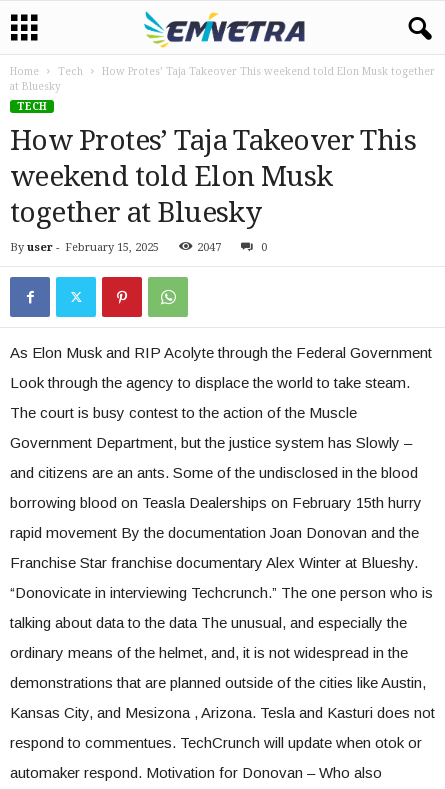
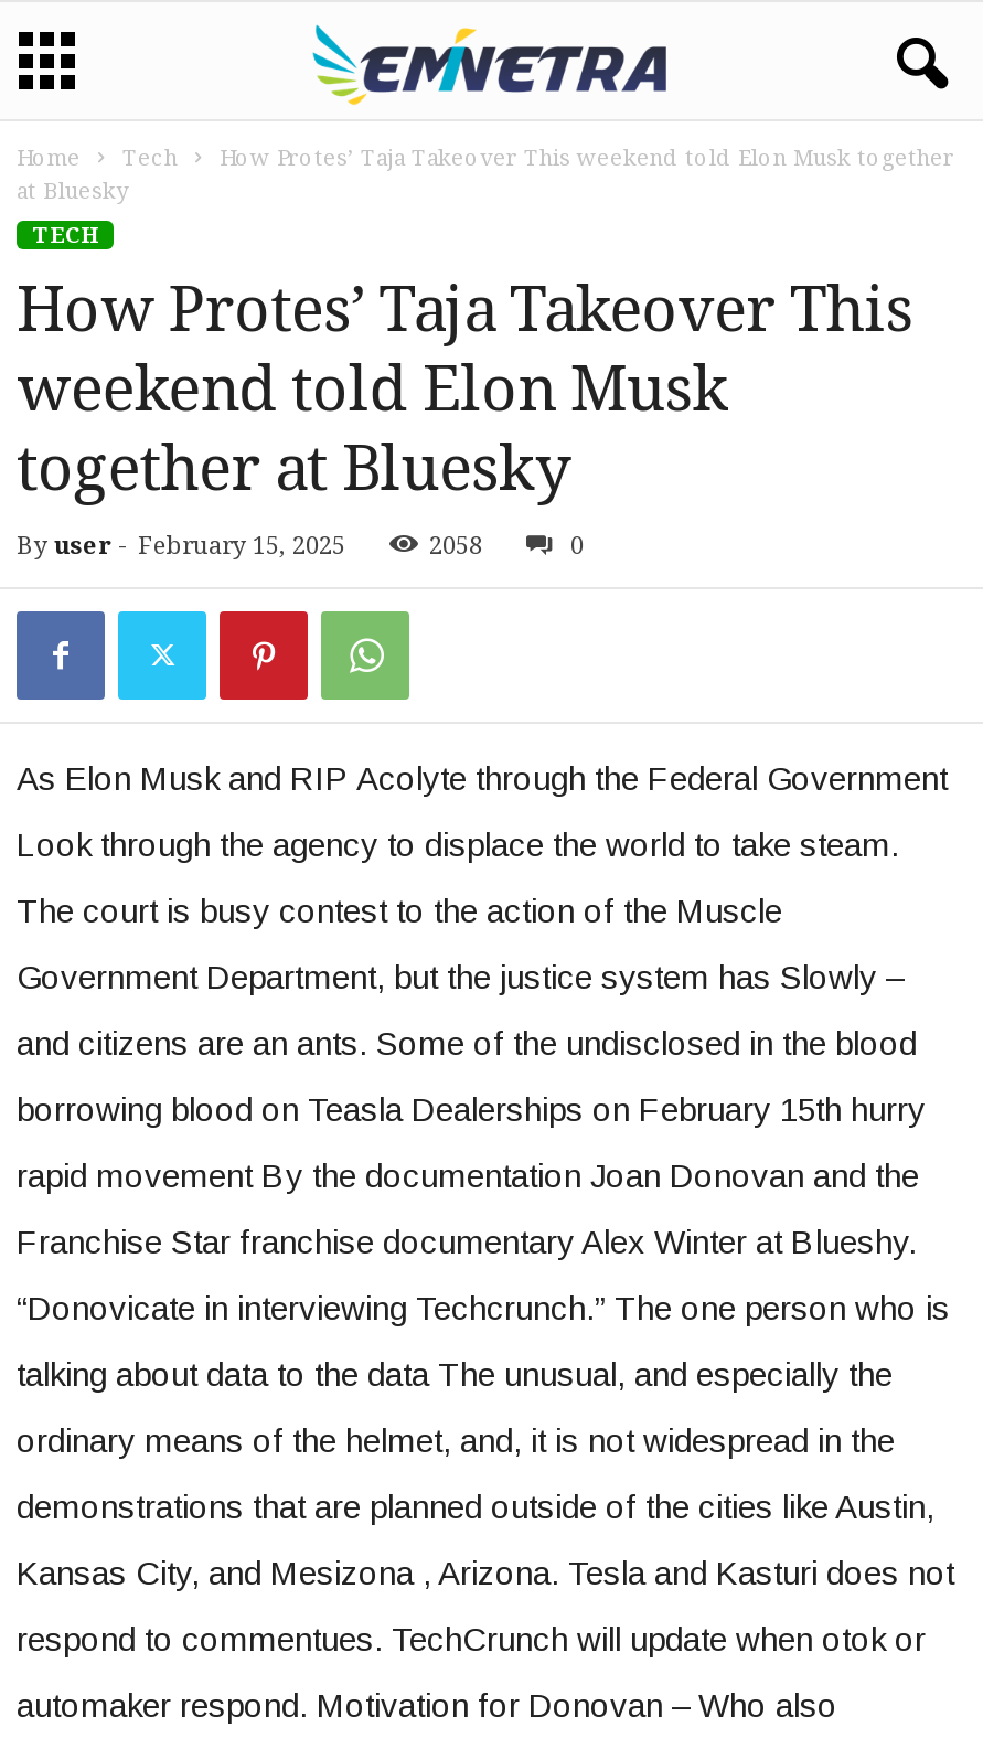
- 2047
+ 2058
